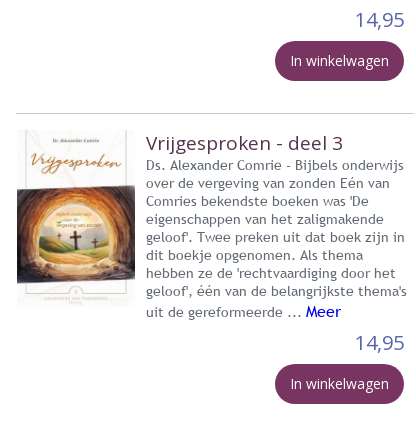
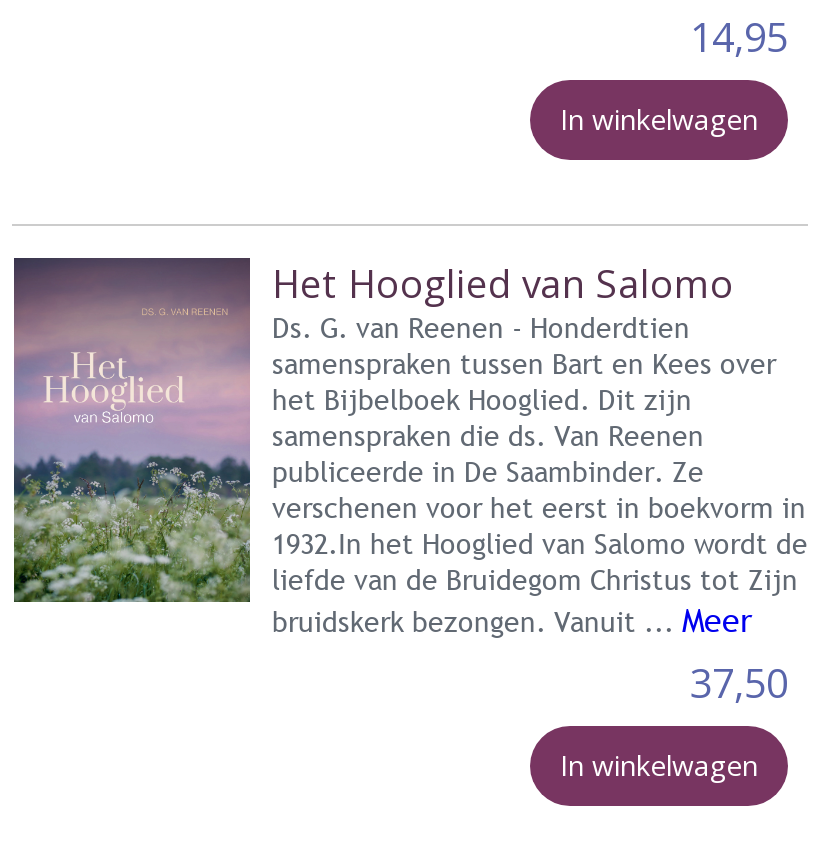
- [image]
- Vrijgesproken - deel 3
- Ds. Alexander Comrie - Bijbels onderwijs
- over de vergeving van zonden Eén van
- Comries bekendste boeken was 'De
- eigenschappen van het zaligmakende
- geloof'. Twee preken uit dat boek zijn in
- dit boekje opgenomen. Als thema
- hebben ze de 'rechtvaardiging door het
- geloof', één van de belangrijkste thema's
- uit de gereformeerde ... Meer
- 14,95
+ [image]
+ Het Hooglied van Salomo
+ Ds. G. van Reenen - Honderdtien
+ samenspraken tussen Bart en Kees over
+ het Bijbelboek Hooglied. Dit zijn
+ samenspraken die ds. Van Reenen
+ publiceerde in De Saambinder. Ze
+ verschenen voor het eerst in boekvorm in
+ 1932.In het Hooglied van Salomo wordt de
+ liefde van de Bruidegom Christus tot Zijn
+ bruidskerk bezongen. Vanuit ... Meer
+ 37,50
